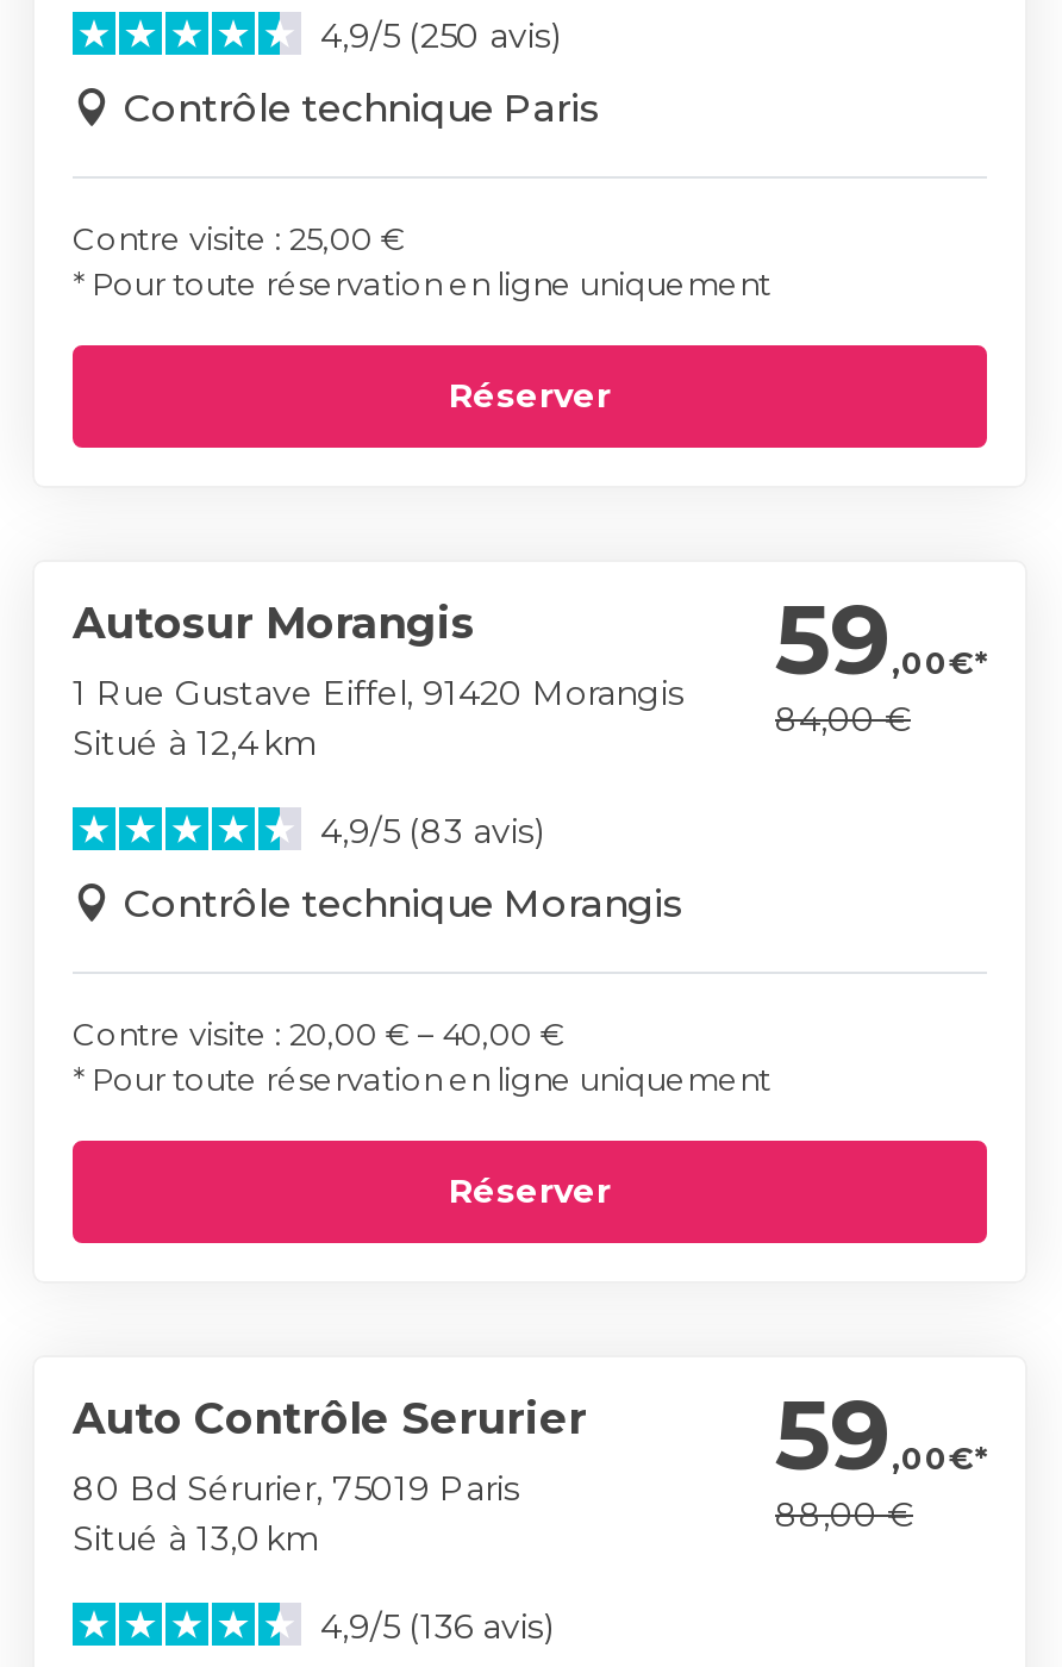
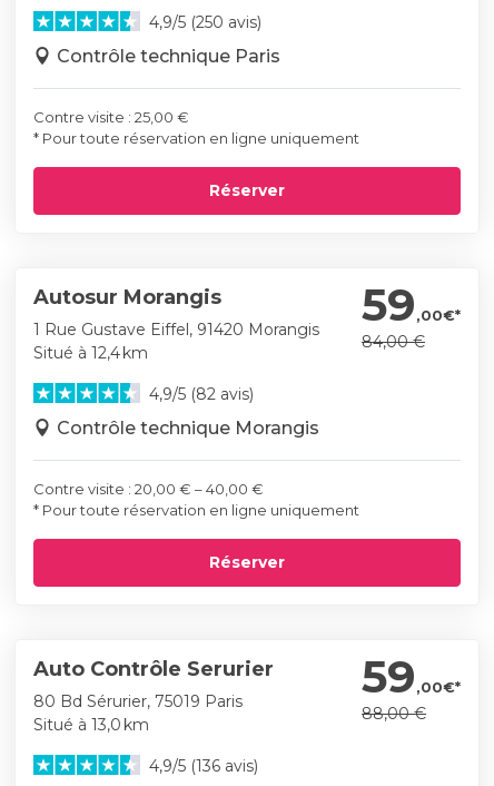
- 4,9/5 (83 avis)
+ 4,9/5 (82 avis)
